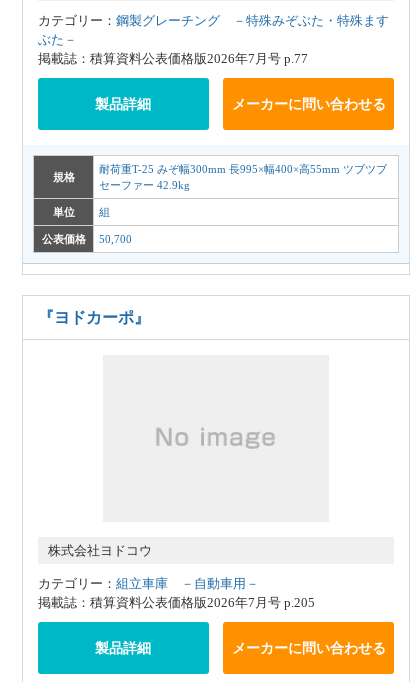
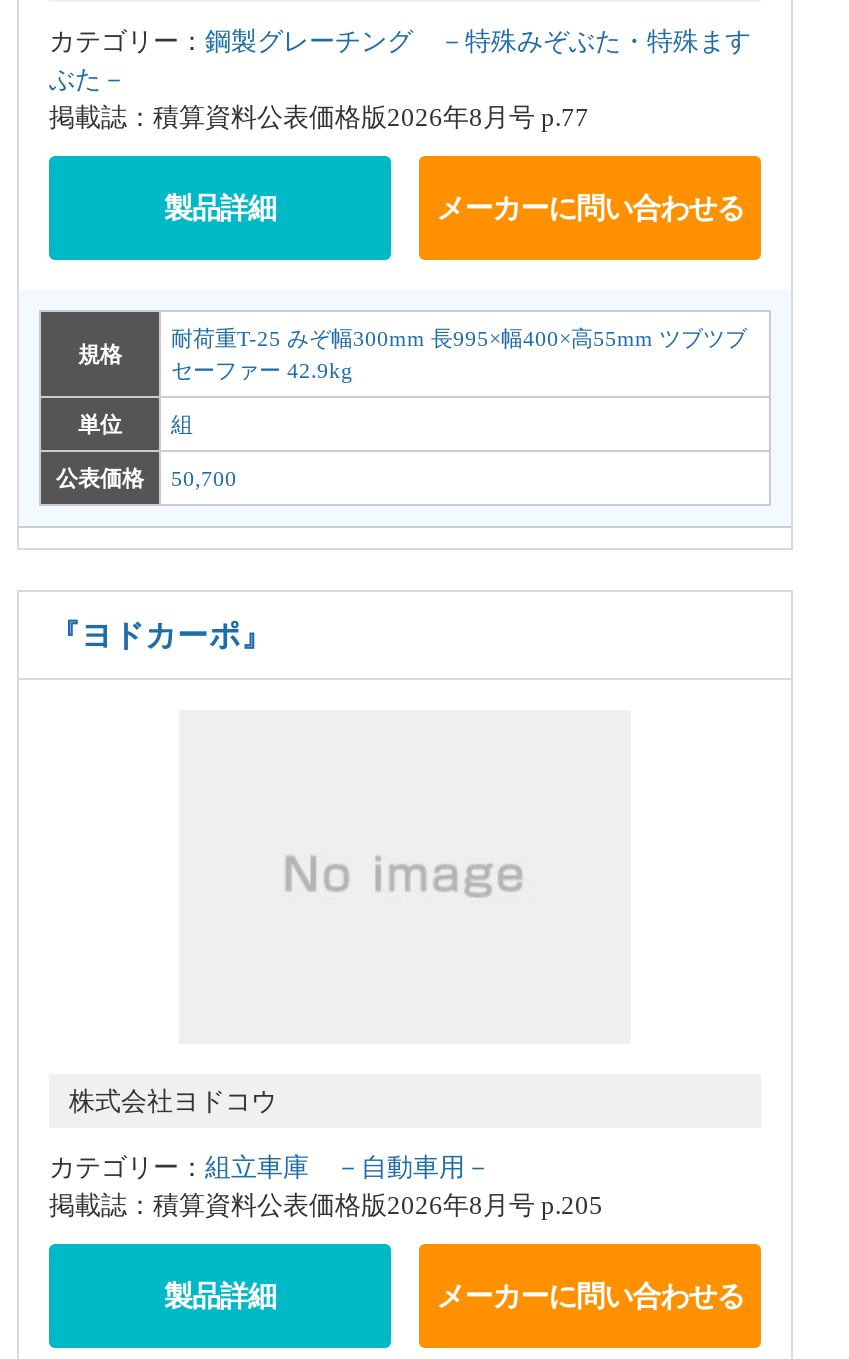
- 掲載誌：積算資料公表価格版2026年7月号 p.77
+ 掲載誌：積算資料公表価格版2026年8月号 p.77

- 掲載誌：積算資料公表価格版2026年7月号 p.205
+ 掲載誌：積算資料公表価格版2026年8月号 p.205
